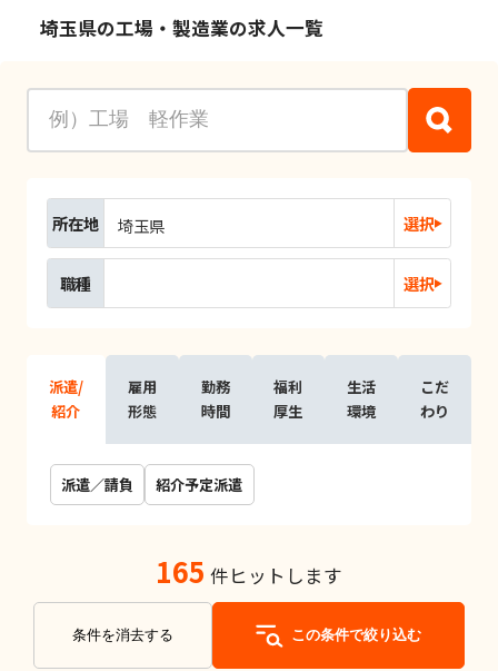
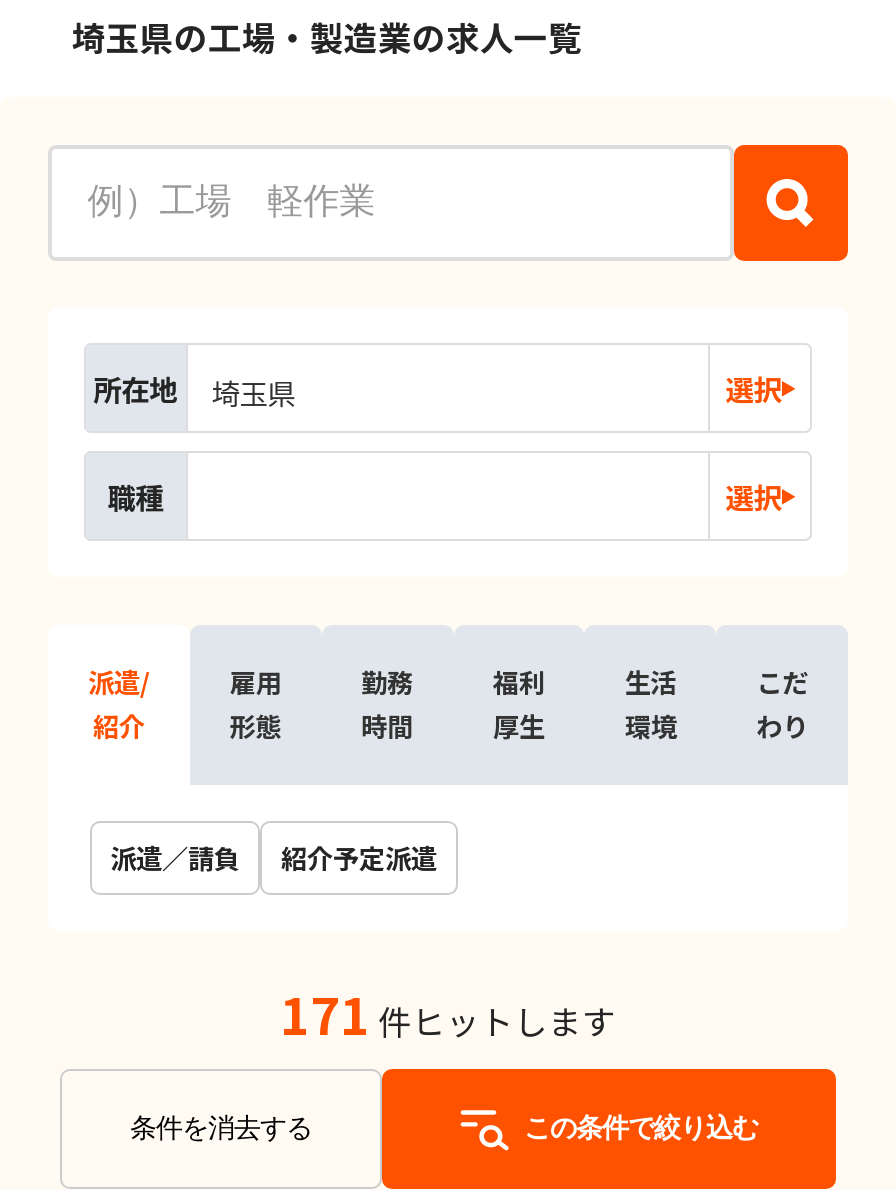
- 165件ヒットします
+ 171件ヒットします
